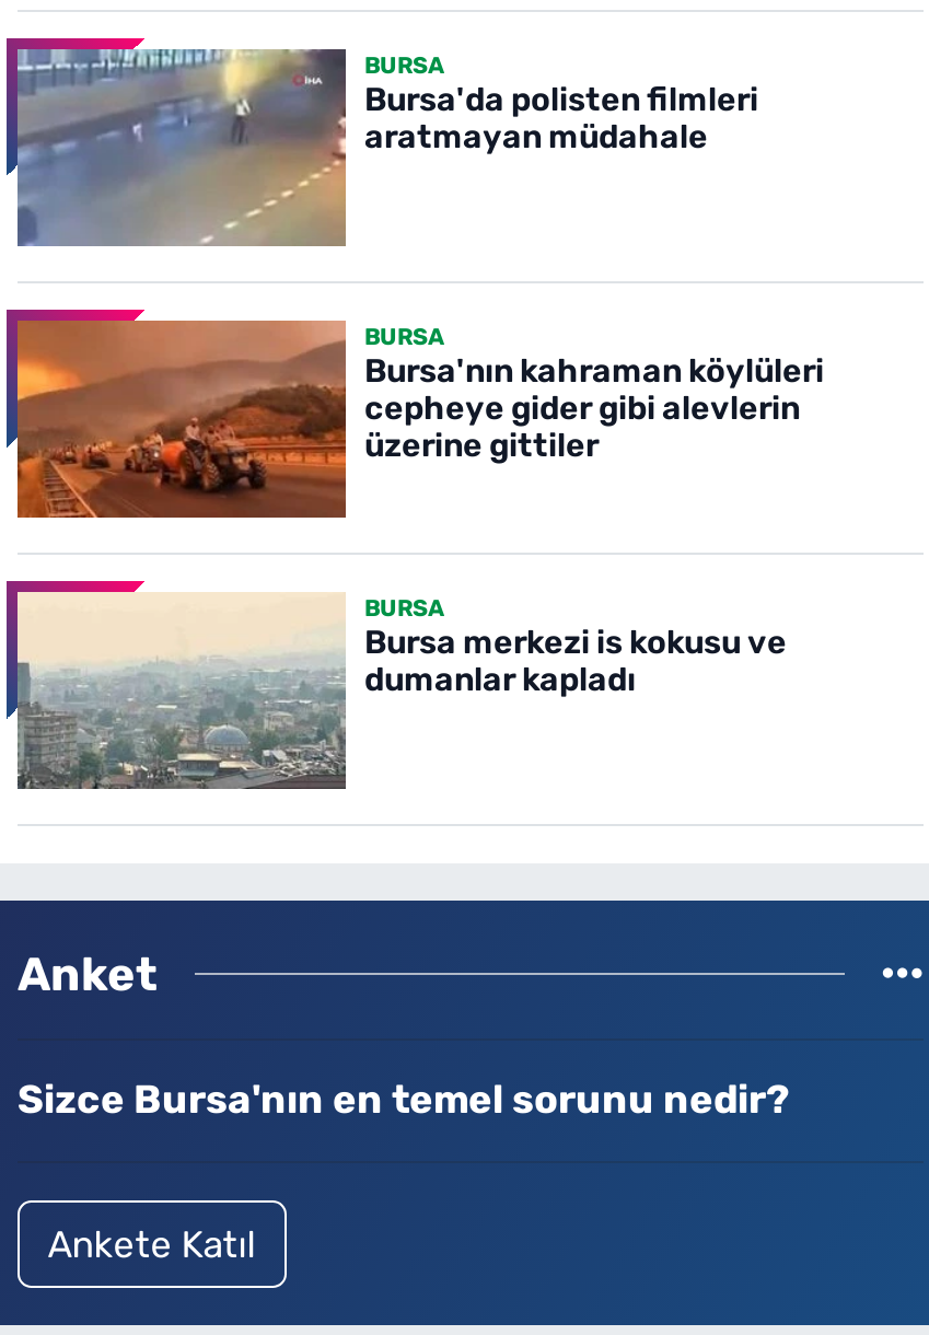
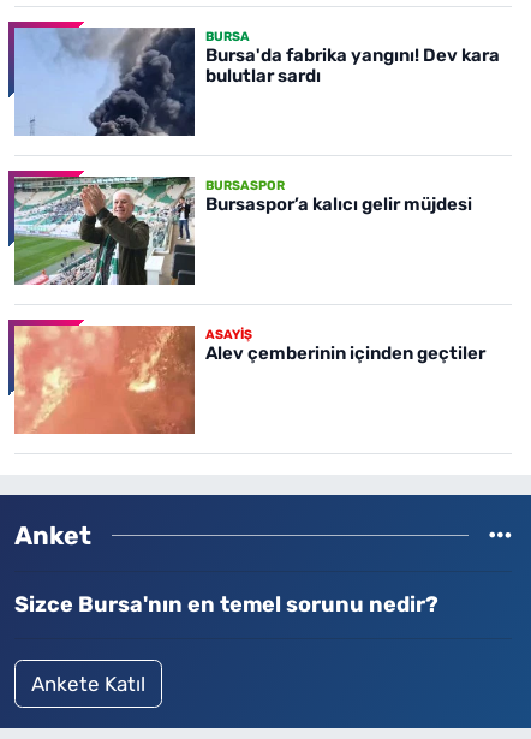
- [image]
- Bursa'da polisten filmleri
- aratmayan müdahale
+ [image]
+ Bursa'da fabrika yangını! Dev kara
+ bulutlar sardı

- [image]
- BURSA
- Bursa'nın kahraman köylüleri
- cepheye gider gibi alevlerin
- üzerine gittiler
+ [image]
+ BURSASPOR
+ Bursaspor’a kalıcı gelir müjdesi

- [image]
- BURSA
- Bursa merkezi is kokusu ve
- dumanlar kapladı
+ [image]
+ ASAYİŞ
+ Alev çemberinin içinden geçtiler
